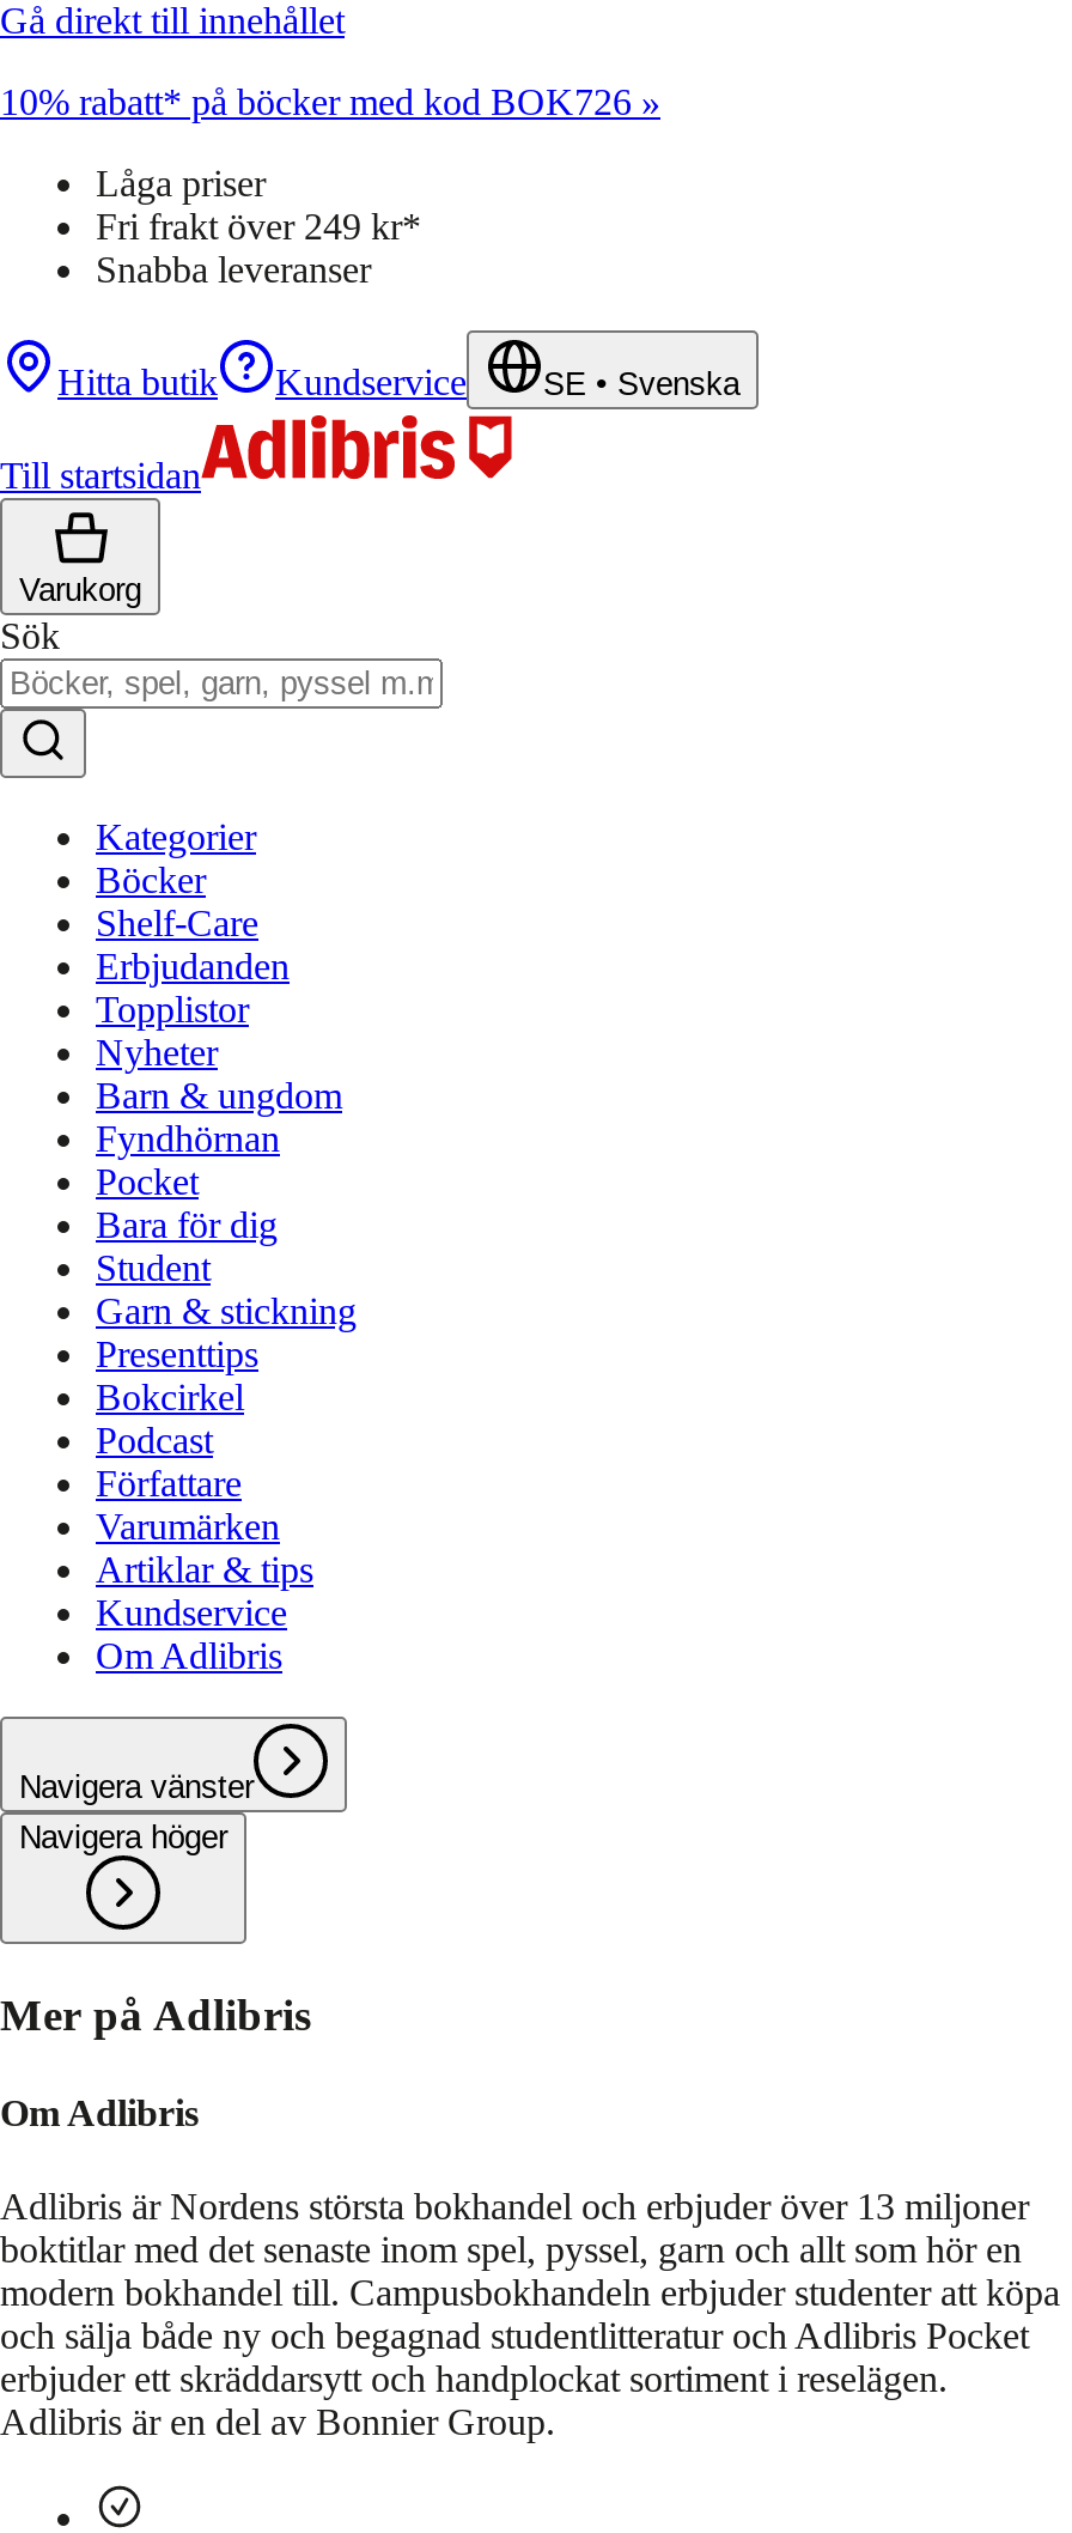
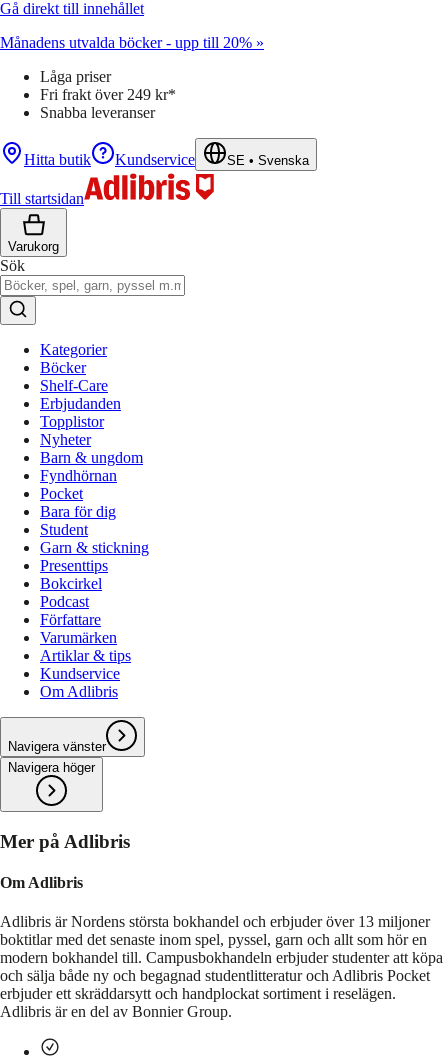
- 10% rabatt* på böcker med kod BOK726 »
+ Månadens utvalda böcker - upp till 20% »
